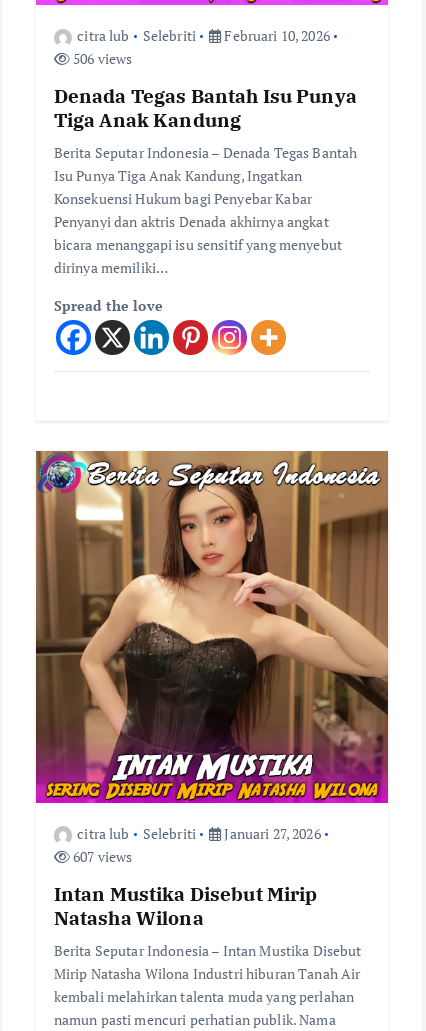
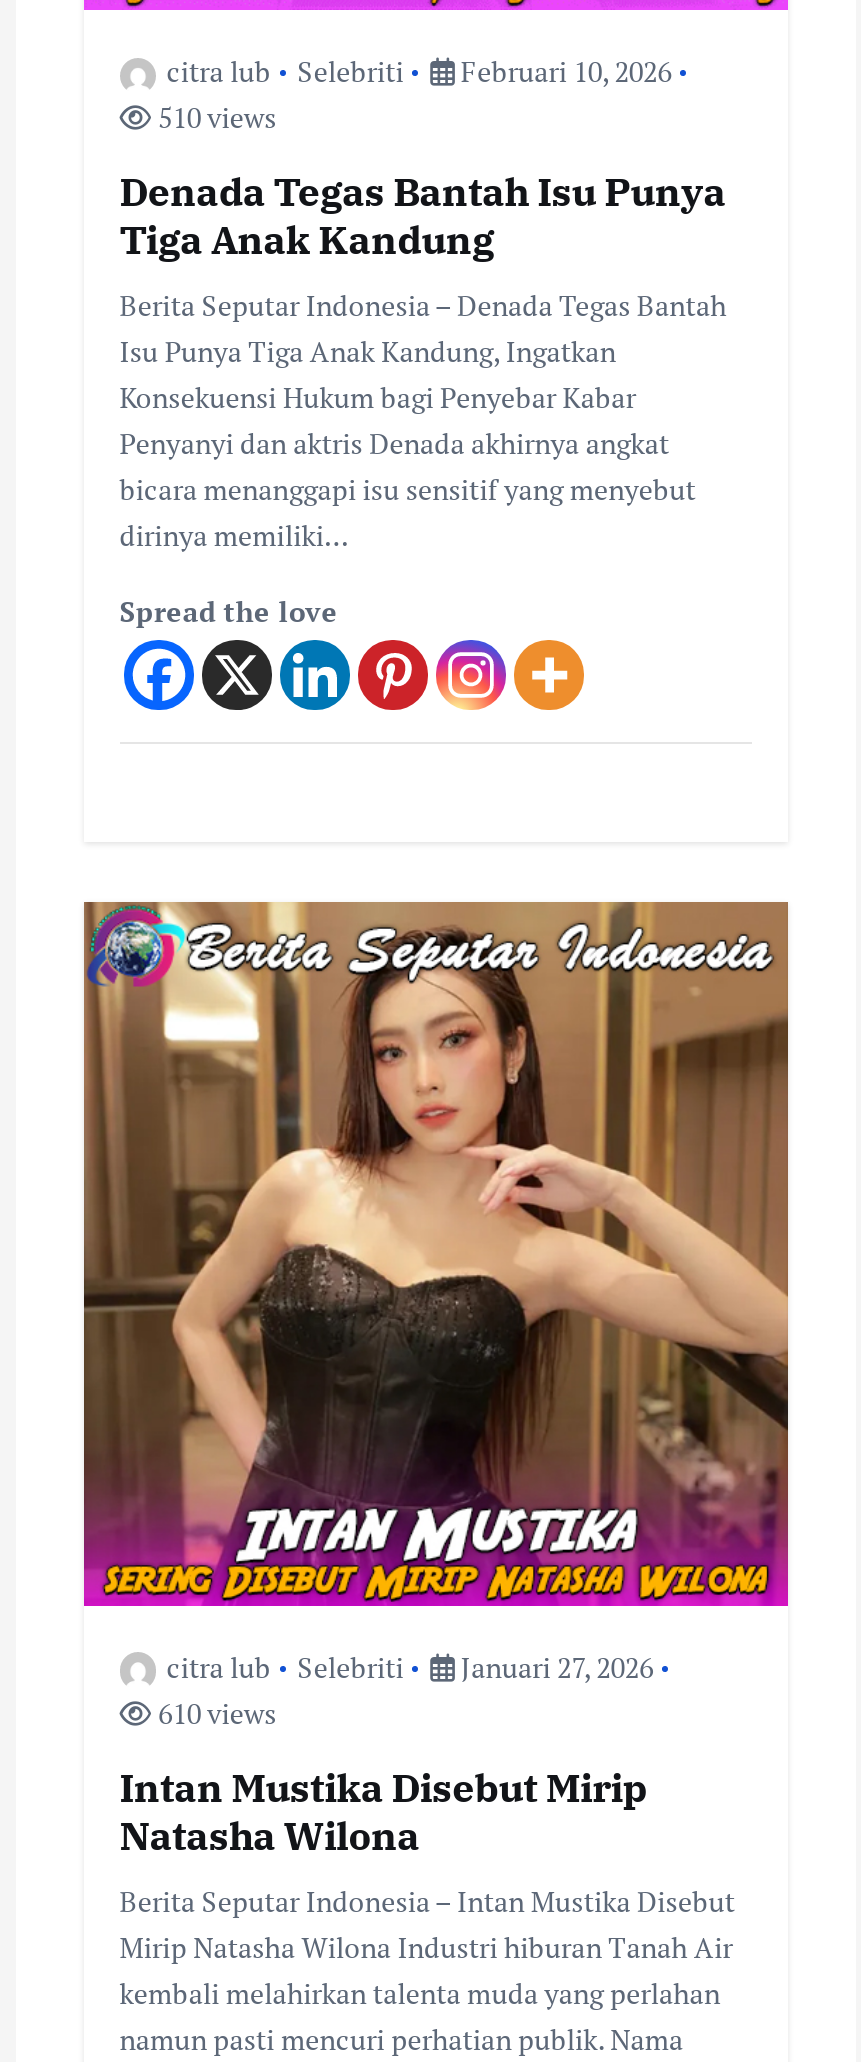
- 506 views
+ 510 views

- 607 views
+ 610 views
